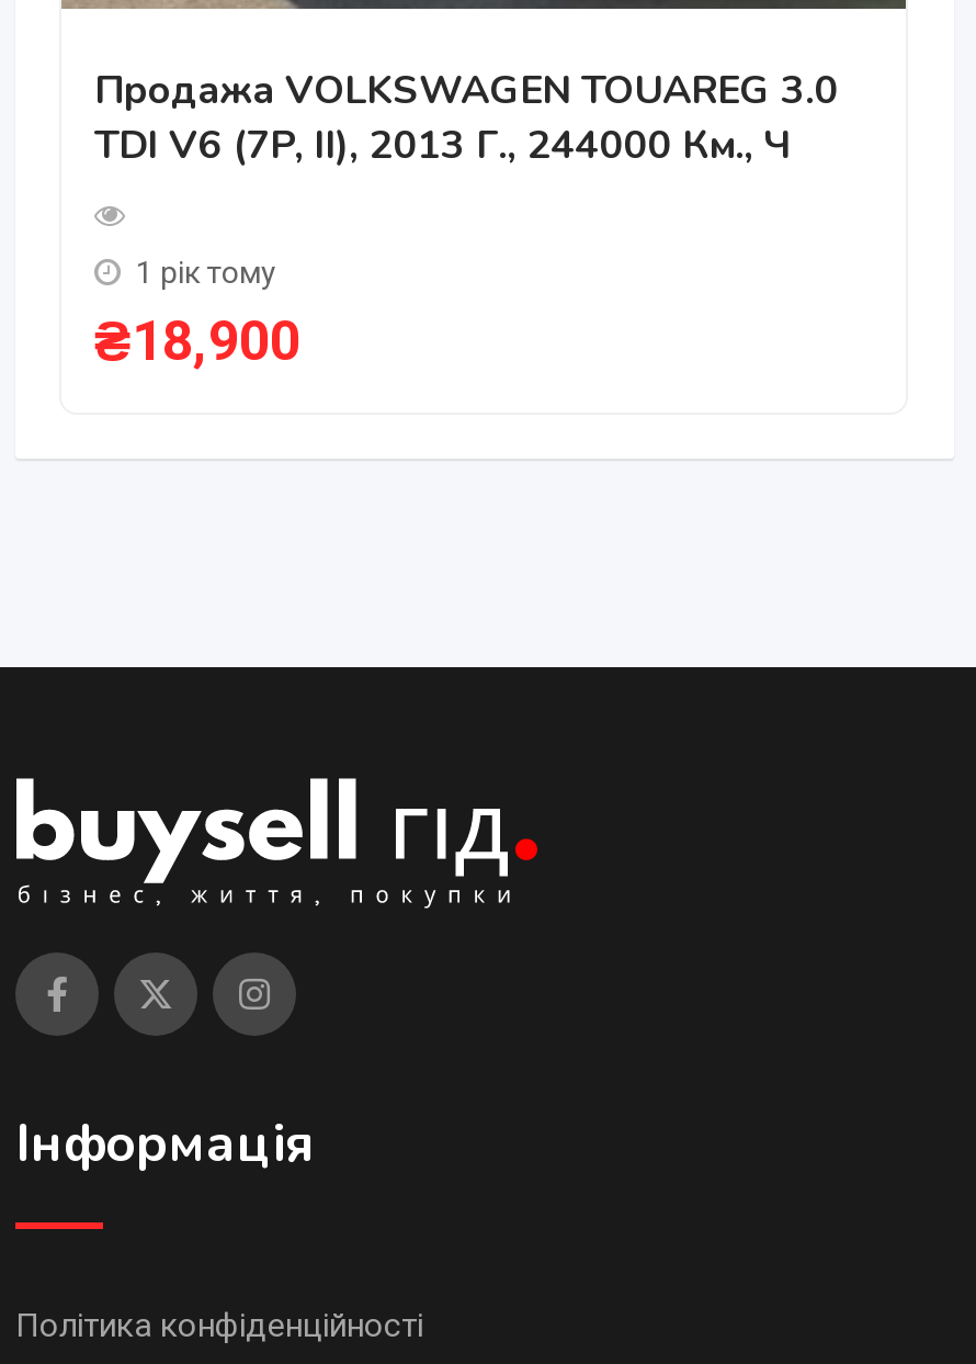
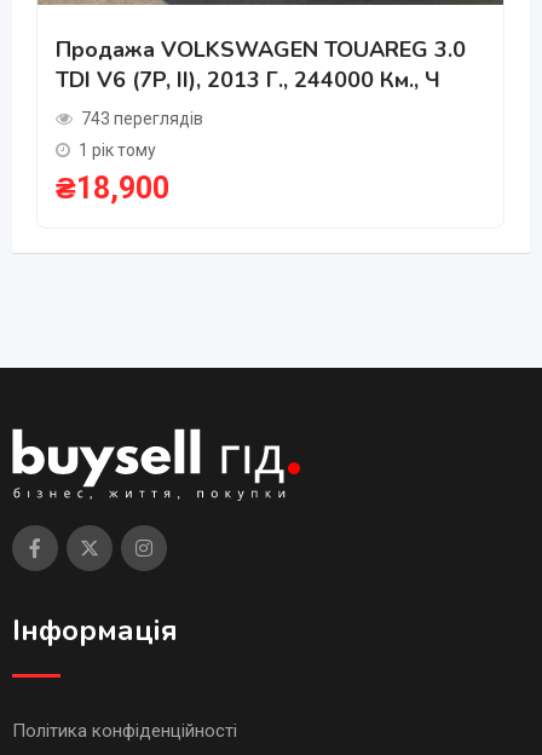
+ 743 переглядів
